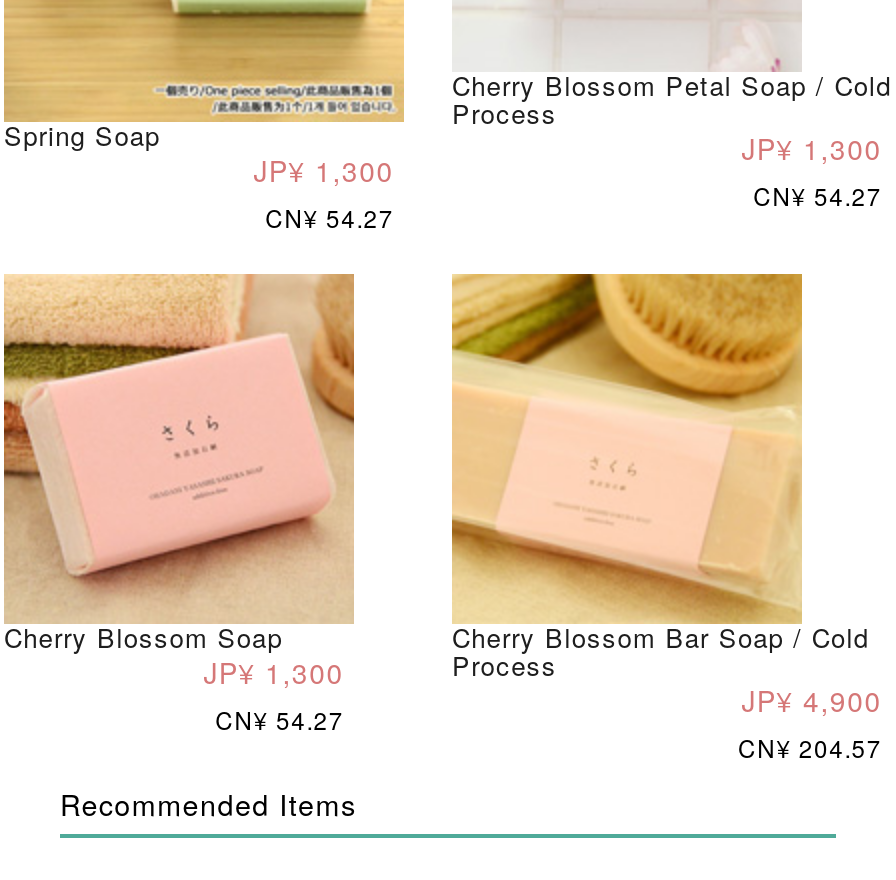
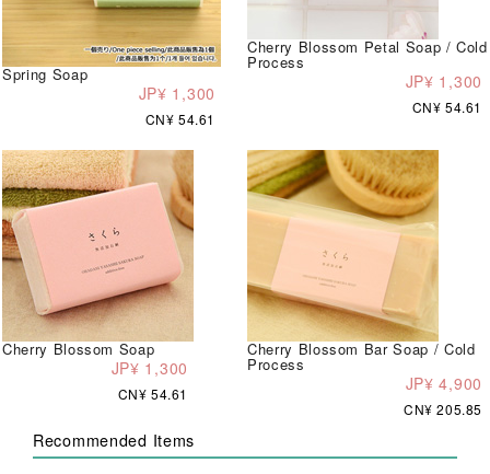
- CN¥ 54.27
+ CN¥ 54.61

- CN¥ 54.27
+ CN¥ 54.61

- CN¥ 54.27
+ CN¥ 54.61

- CN¥ 204.57
+ CN¥ 205.85
